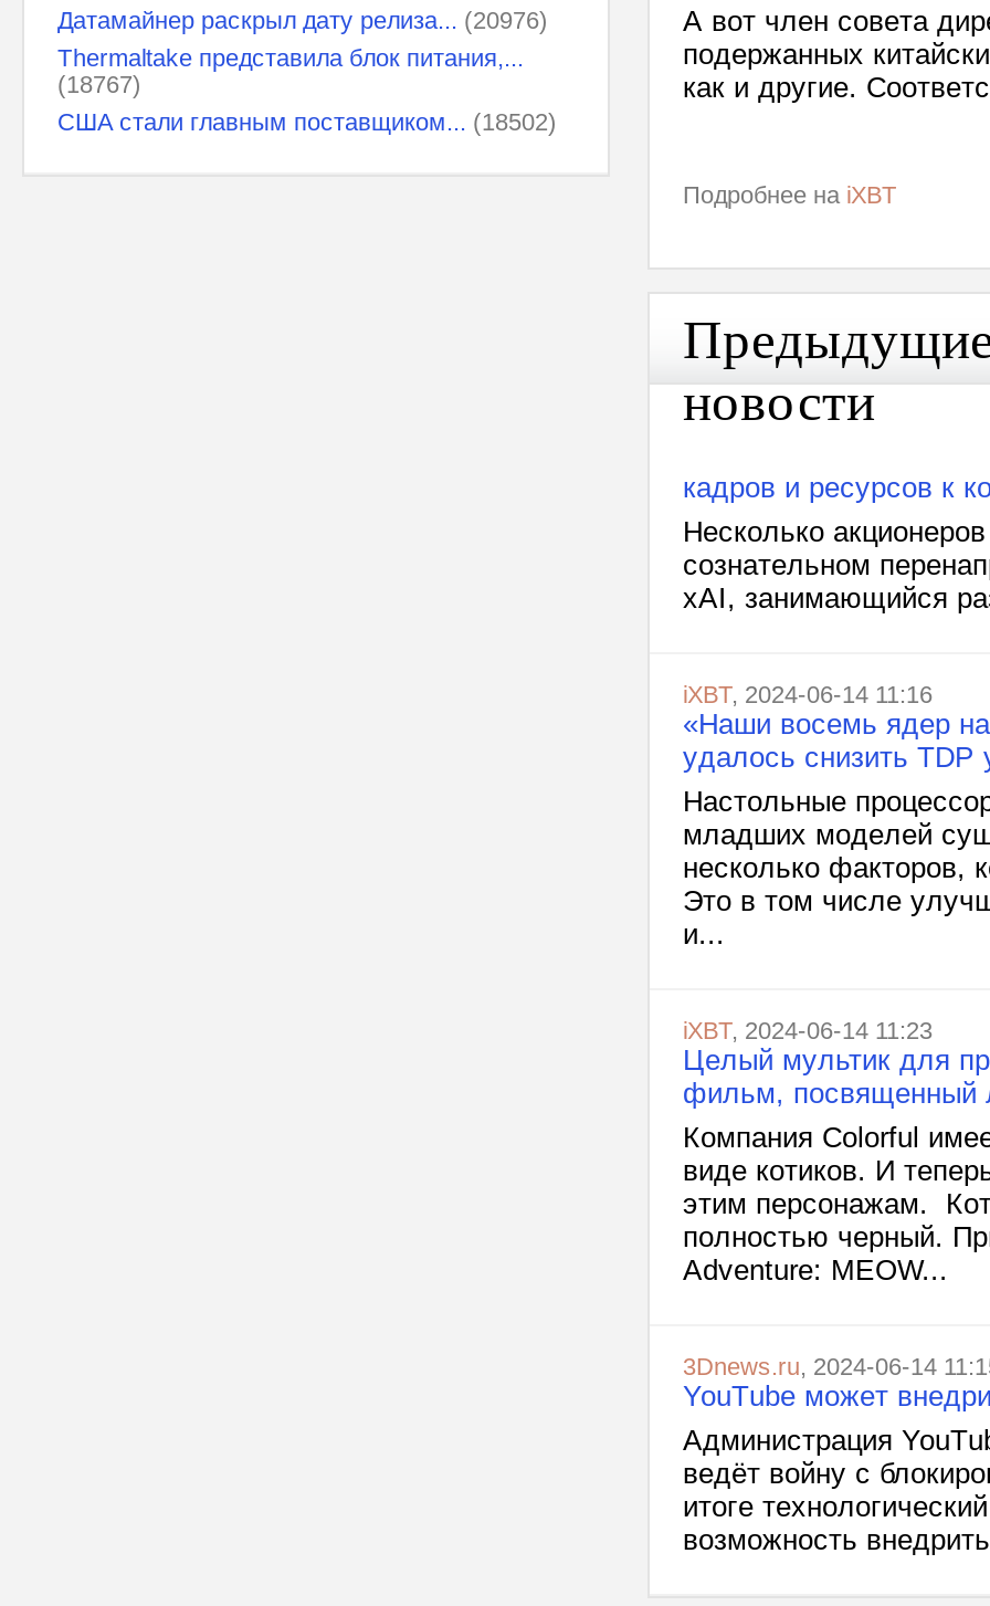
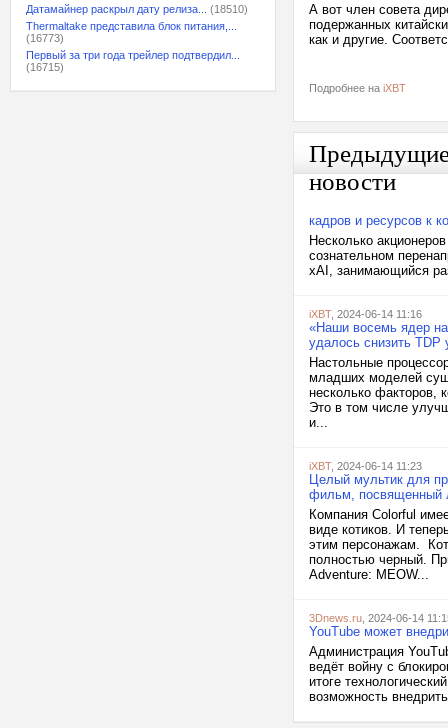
- Датамайнер раскрыл дату релиза... (20976)
+ Датамайнер раскрыл дату релиза... (18510)

- (18767)
- США стали главным поставщиком... (18502)
+ (16773)
+ Первый за три года трейлер подтвердил...
+ (16715)
